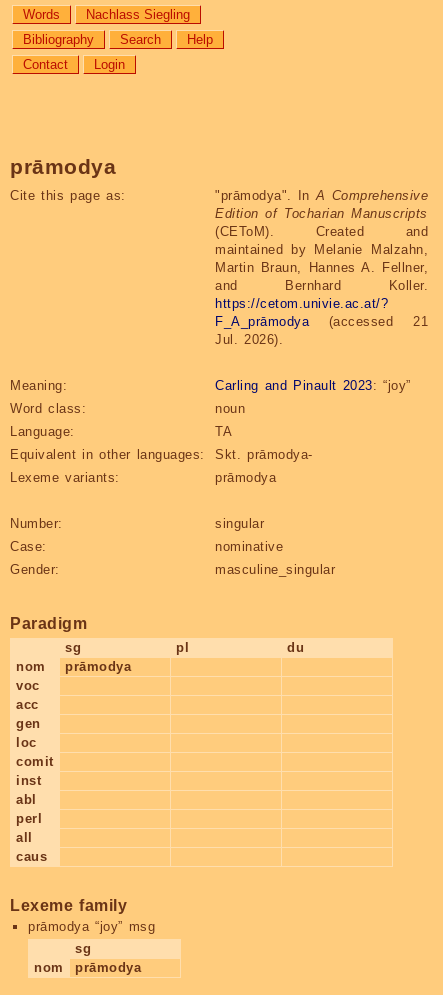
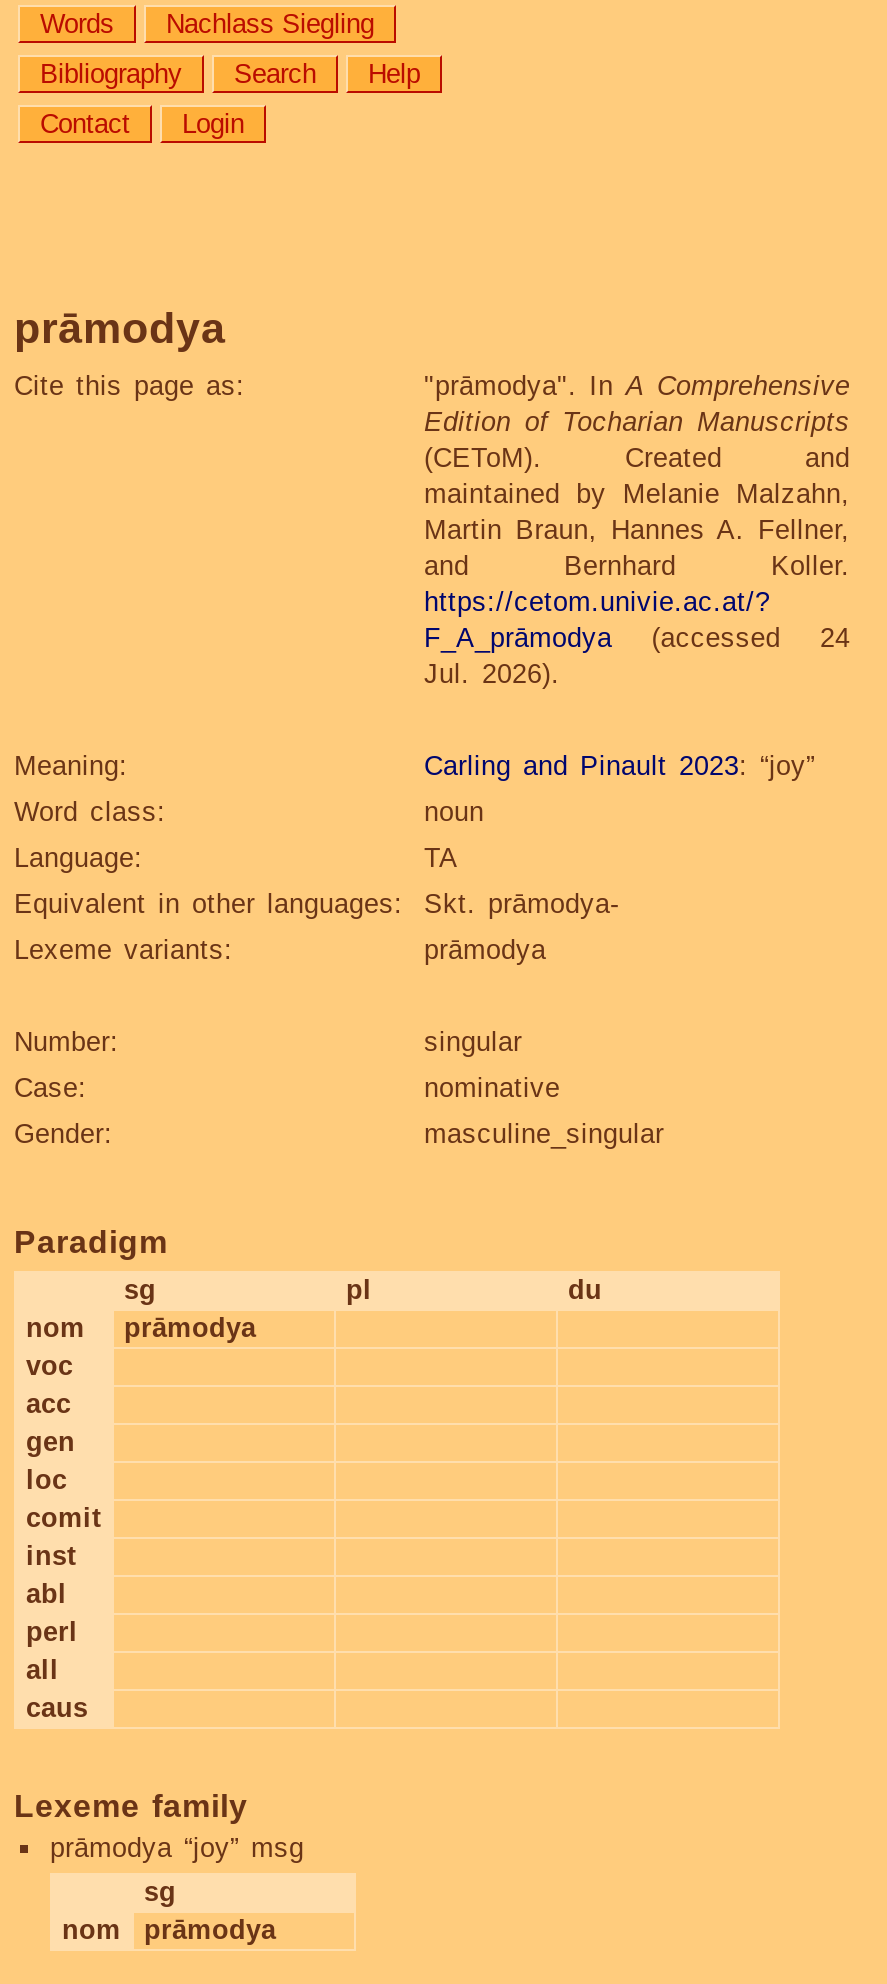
- F_A_prāmodya (accessed 21
+ F_A_prāmodya (accessed 24
